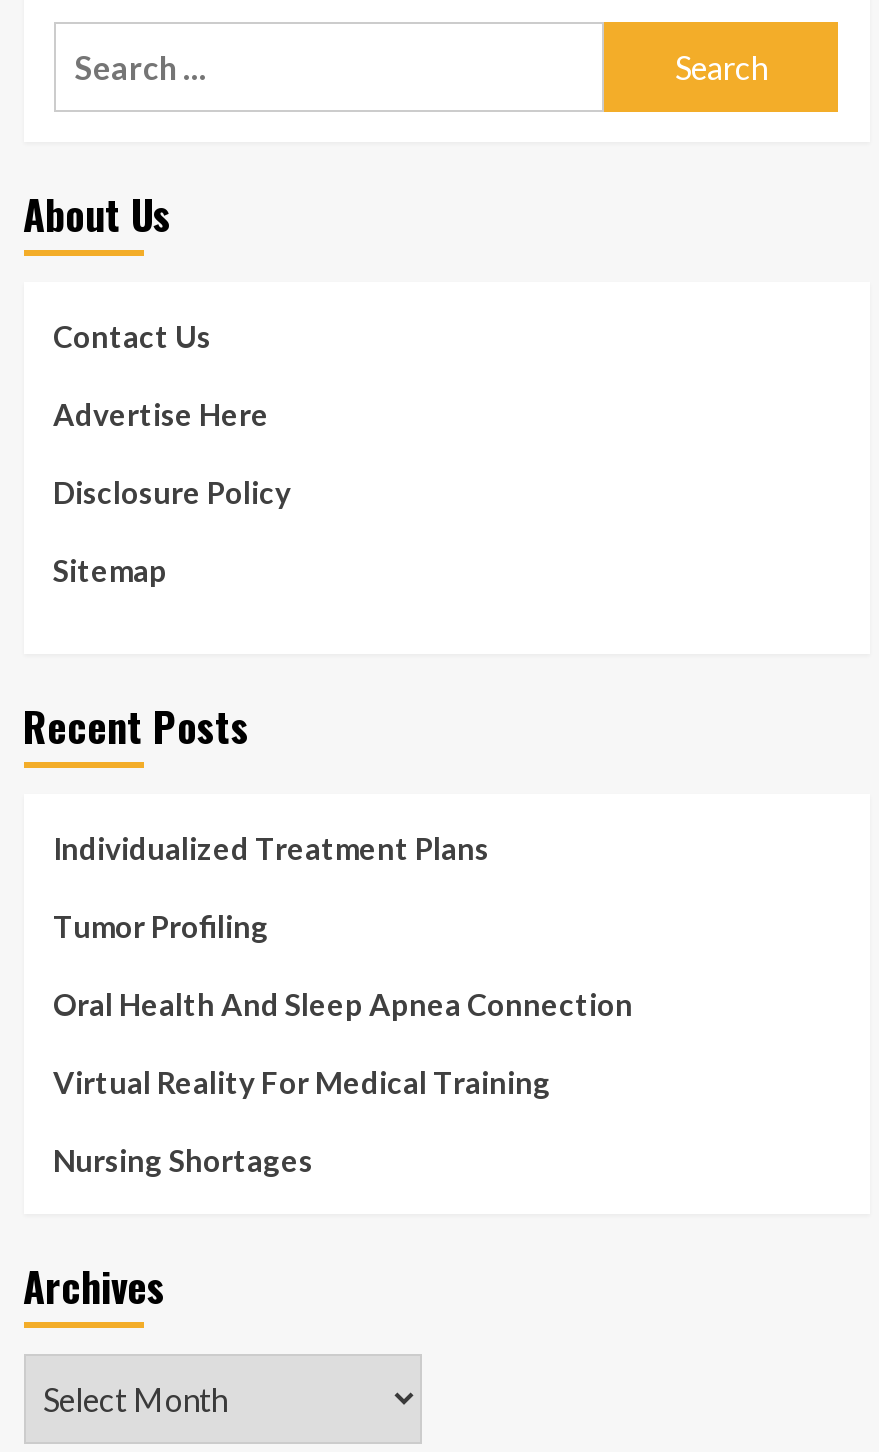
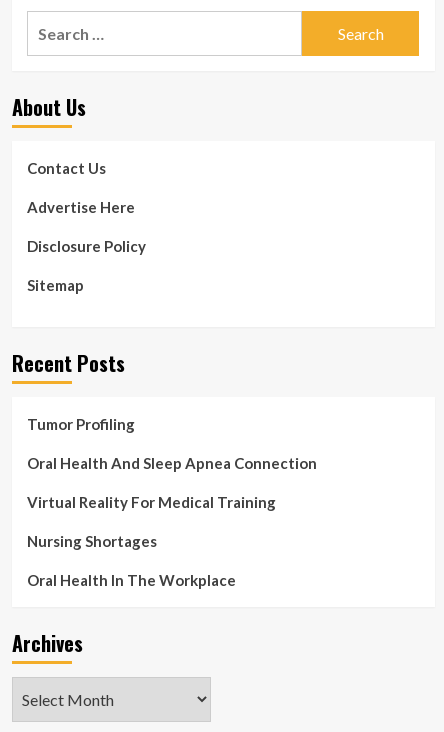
- Individualized Treatment Plans

moved up: Tumor Profiling | Oral Health And Sleep Apnea Connection | Virtual Reality For Medical Training | Nursing Shortages

+ Oral Health In The Workplace
